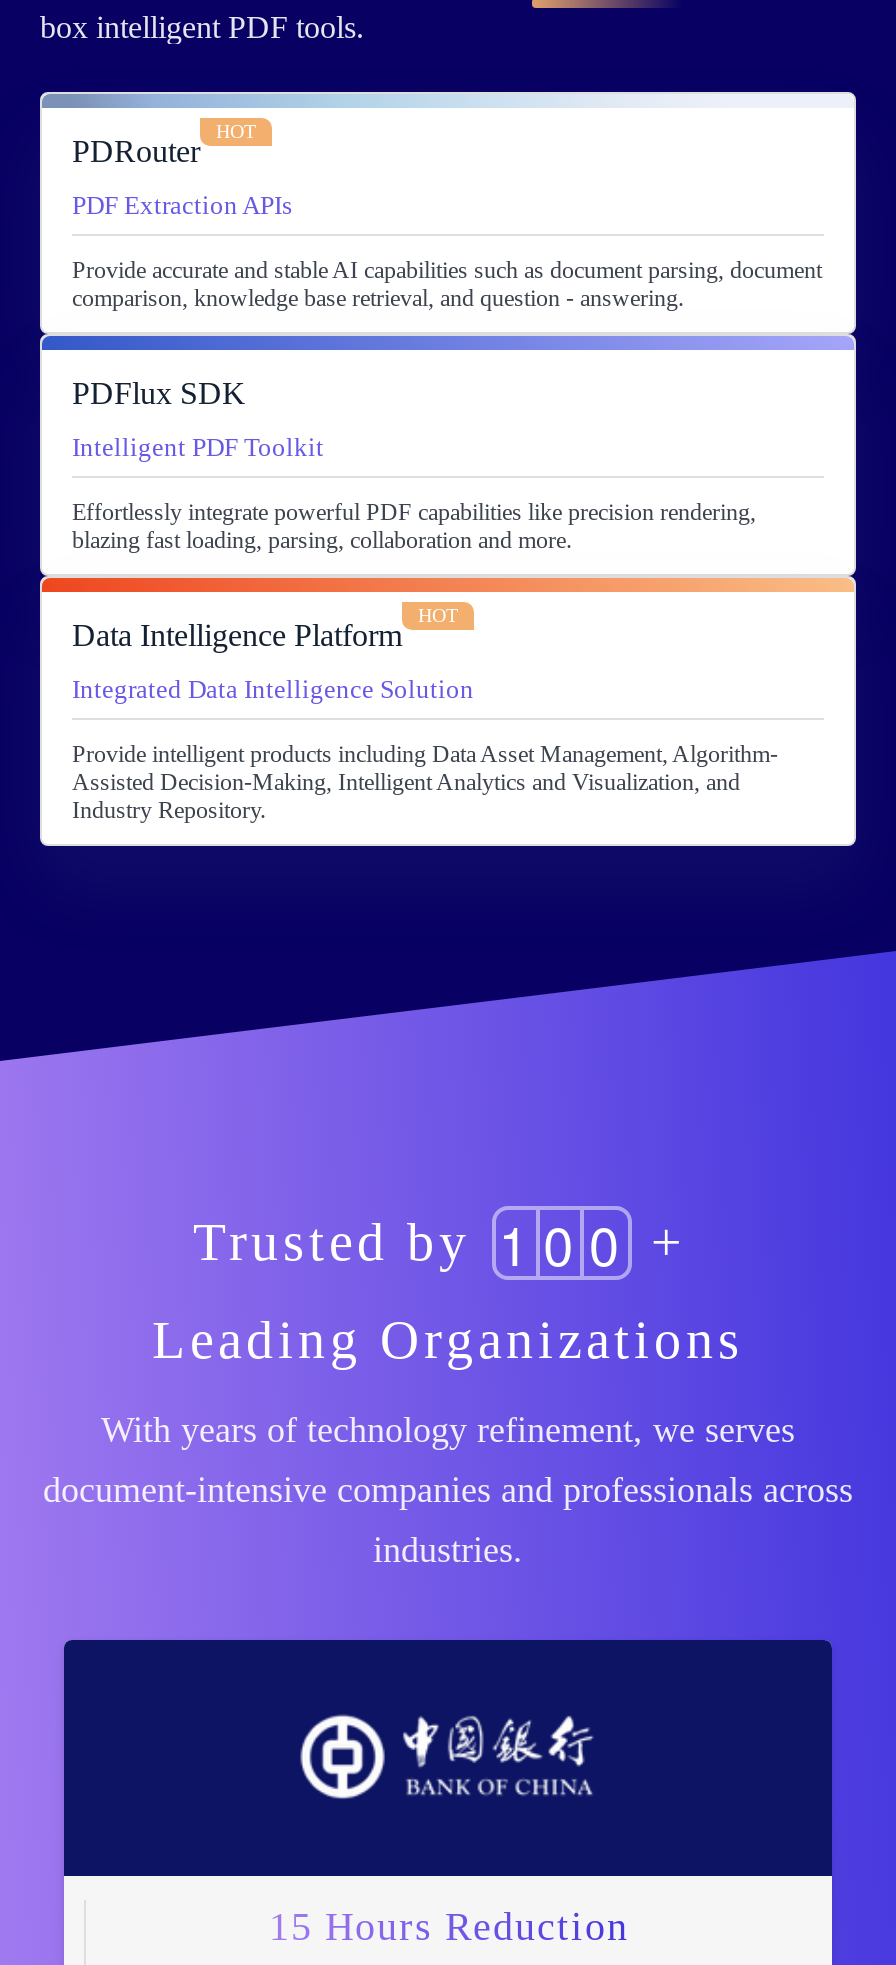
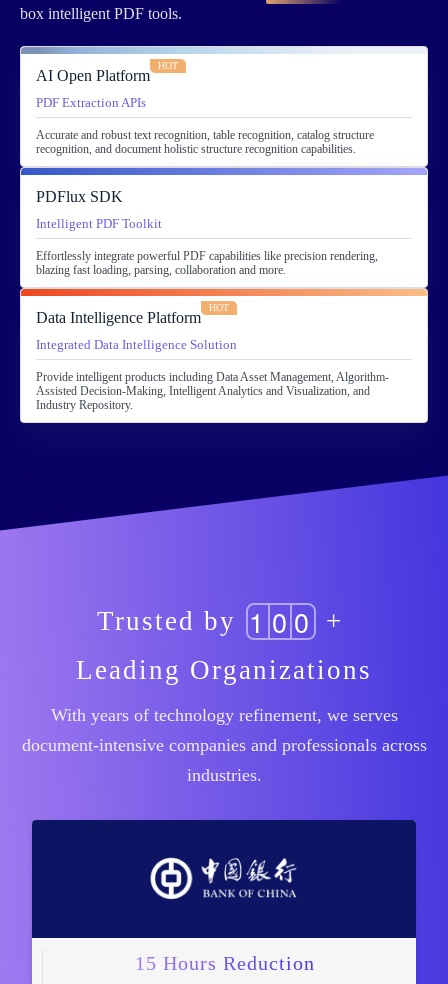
- PDRouter
+ AI Open Platform

- Provide accurate and stable AI capabilities such as document parsing, document
- comparison, knowledge base retrieval, and question - answering.
+ Accurate and robust text recognition, table recognition, catalog structure
+ recognition, and document holistic structure recognition capabilities.
